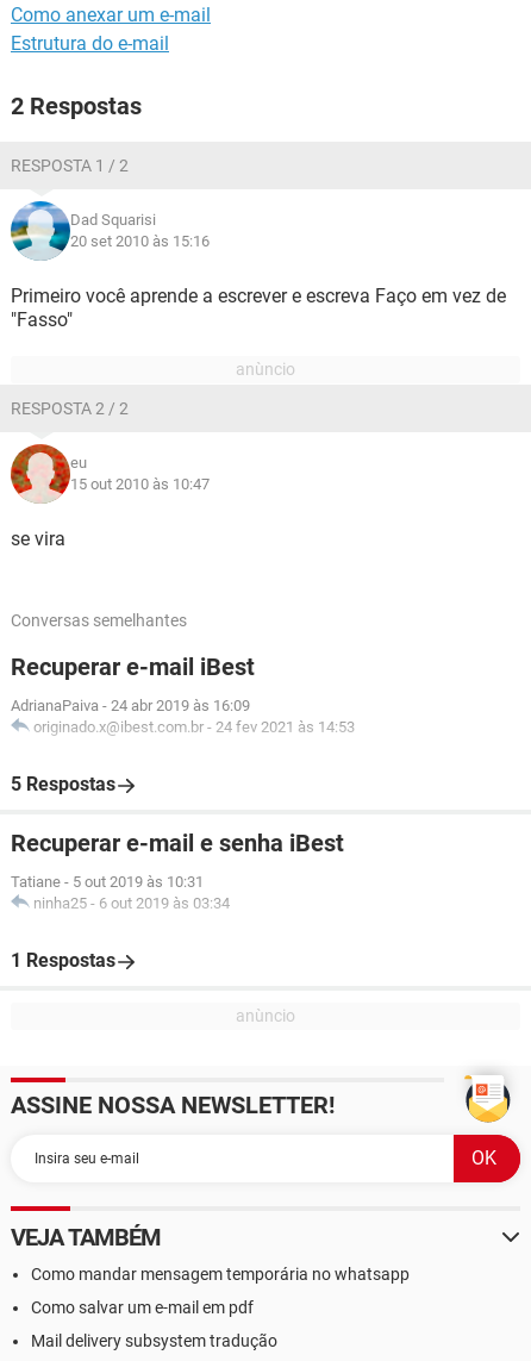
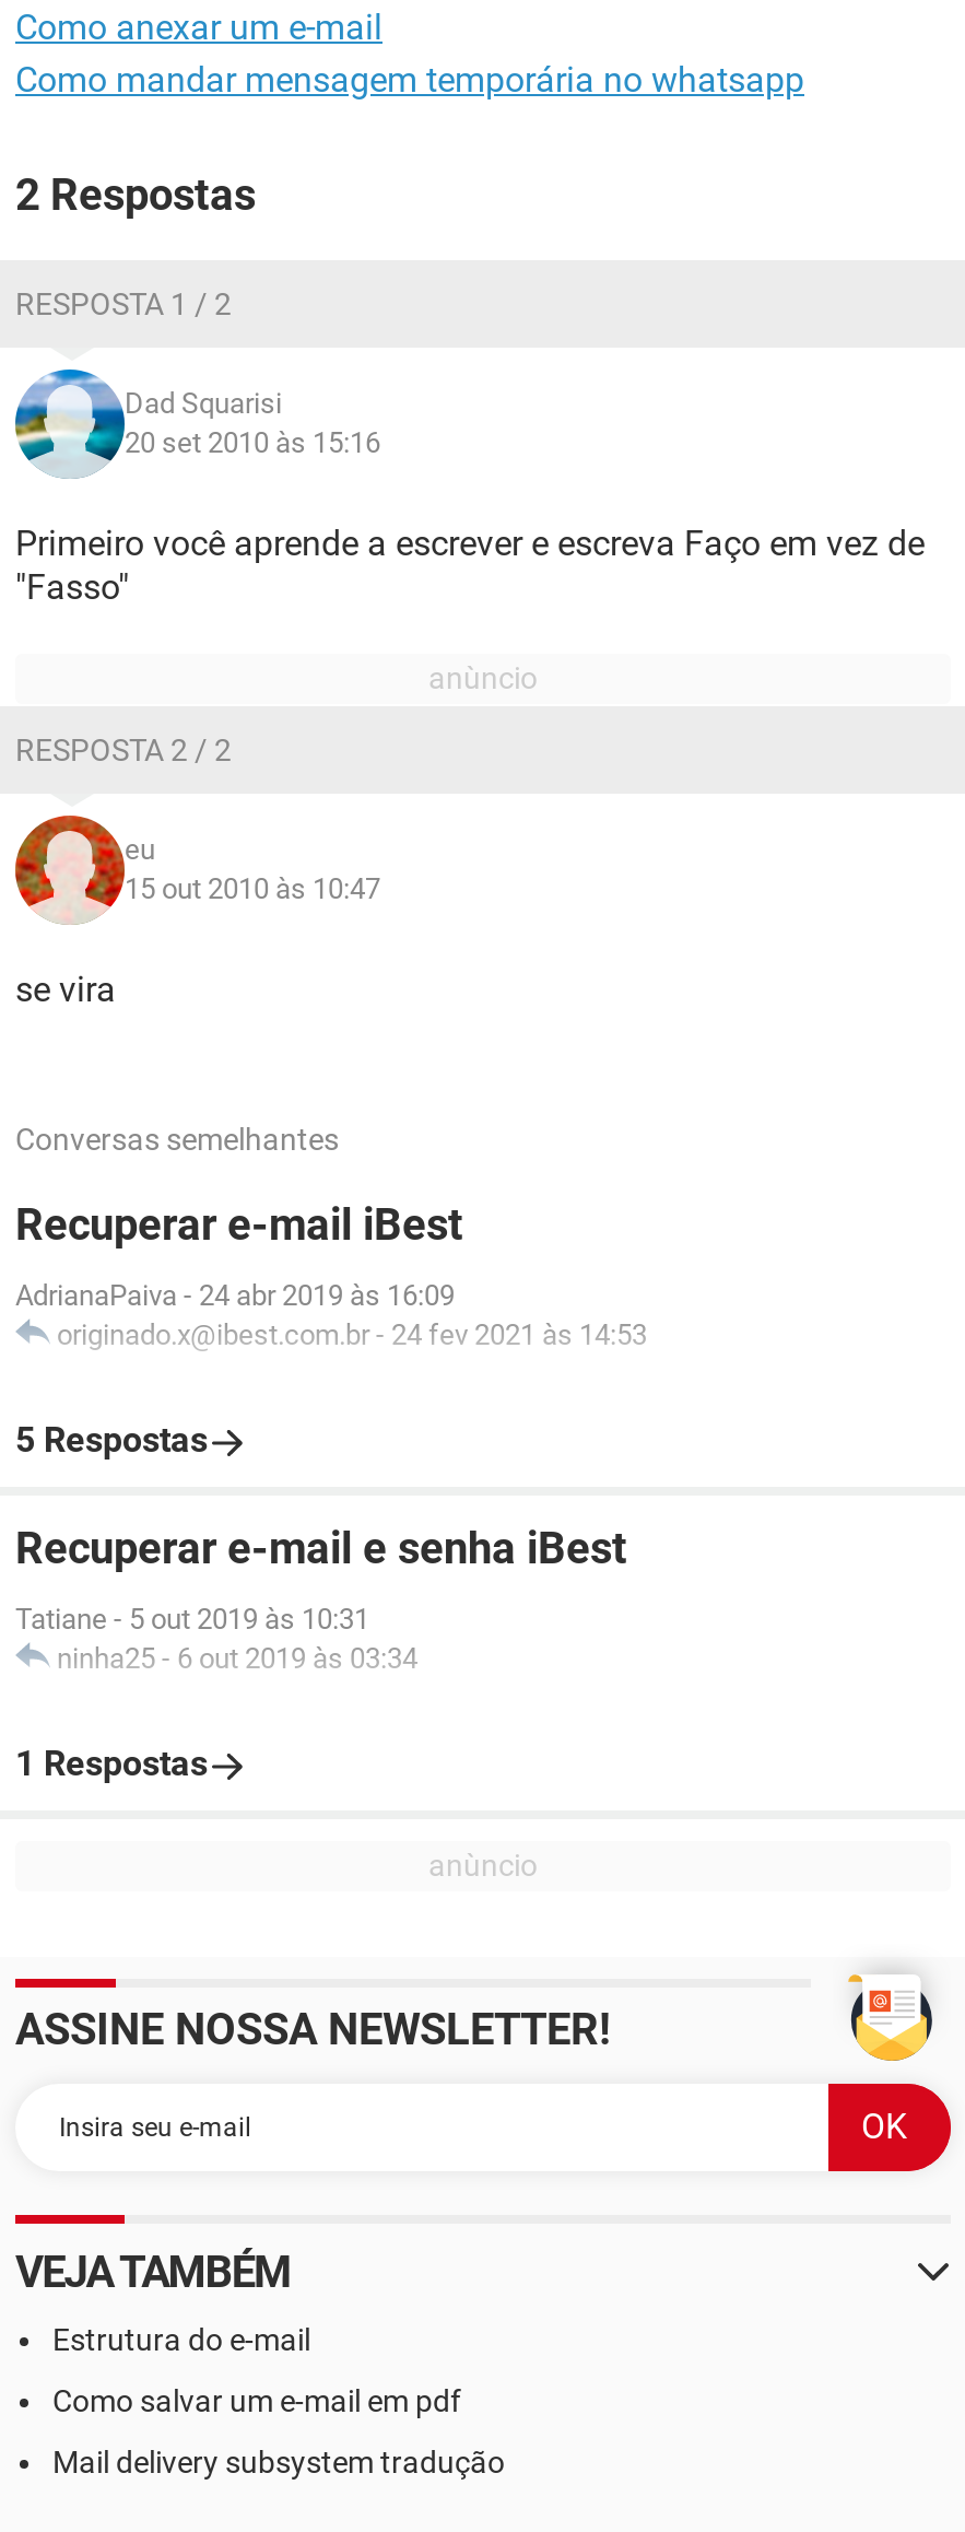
moved down: Estrutura do e-mail

moved up: Como mandar mensagem temporária no whatsapp
